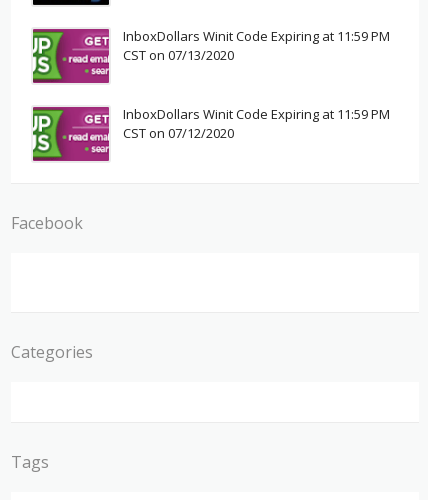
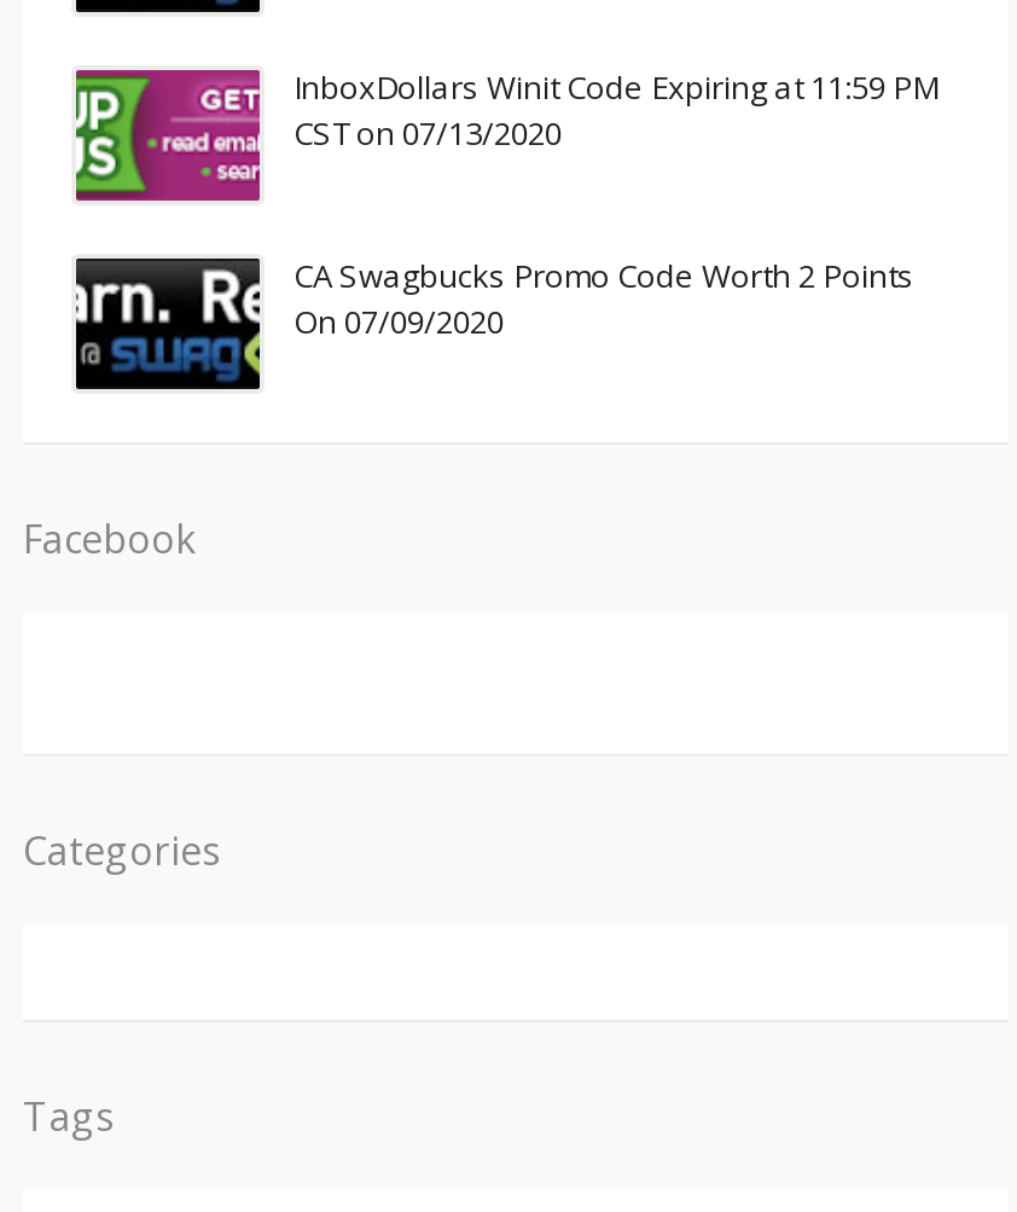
- [image]
- InboxDollars Winit Code Expiring at 11:59 PM
- CST on 07/12/2020
+ [image]
+ CA Swagbucks Promo Code Worth 2 Points
+ On 07/09/2020
